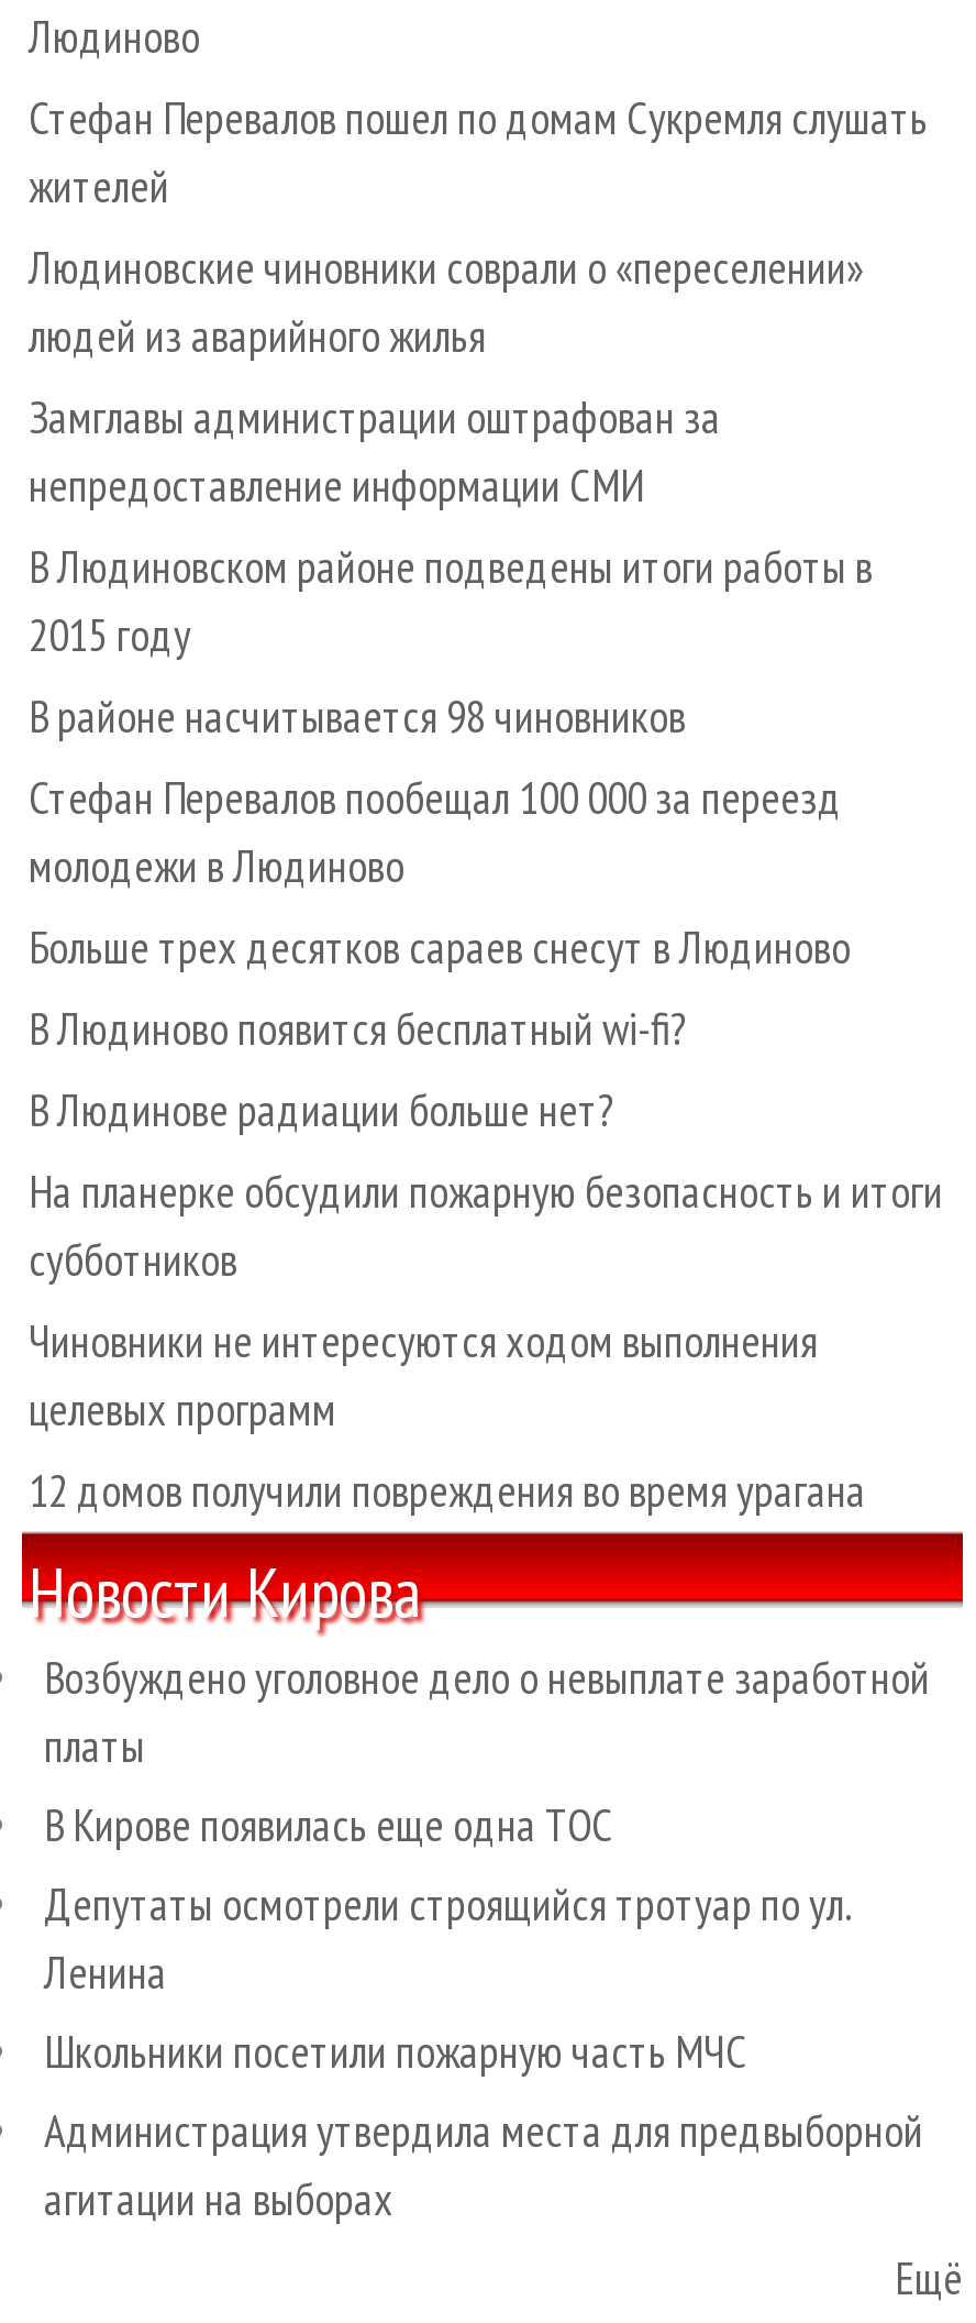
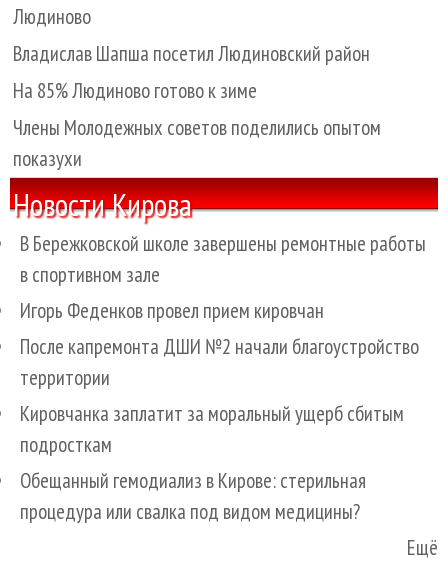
- Стефан Перевалов пошел по домам Сукремля слушать
- жителей
- Людиновские чиновники соврали о «переселении»
- людей из аварийного жилья
- Замглавы администрации оштрафован за
- непредоставление информации СМИ
- В Людиновском районе подведены итоги работы в
- 2015 году
- В районе насчитывается 98 чиновников
- Стефан Перевалов пообещал 100 000 за переезд
- молодежи в Людиново
- Больше трех десятков сараев снесут в Людиново
- В Людиново появится бесплатный wi-fi?
- В Людинове радиации больше нет?
- На планерке обсудили пожарную безопасность и итоги
- субботников
- Чиновники не интересуются ходом выполнения
- целевых программ
- 12 домов получили повреждения во время урагана
+ Владислав Шапша посетил Людиновский район
+ На 85% Людиново готово к зиме
+ Члены Молодежных советов поделились опытом
+ показухи

moved up: Новости Кирова

- Возбуждено уголовное дело о невыплате заработной
- платы
- В Кирове появилась еще одна ТОС
- Депутаты осмотрели строящийся тротуар по ул.
- Ленина
- Школьники посетили пожарную часть МЧС
- Администрация утвердила места для предвыборной
- агитации на выборах
+ В Бережковской школе завершены ремонтные работы
+ в спортивном зале
+ Игорь Феденков провел прием кировчан
+ После капремонта ДШИ №2 начали благоустройство
+ территории
+ Кировчанка заплатит за моральный ущерб сбитым
+ подросткам
+ Обещанный гемодиализ в Кирове: стерильная
+ процедура или свалка под видом медицины?
